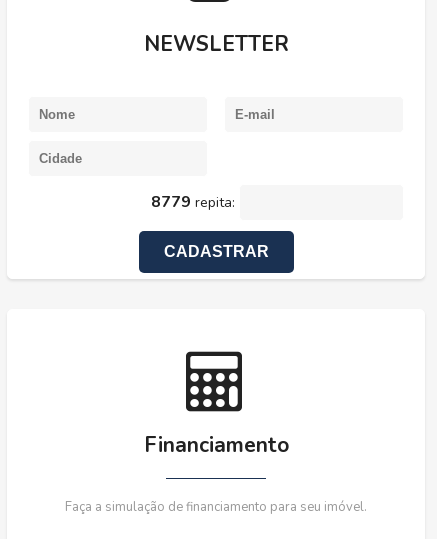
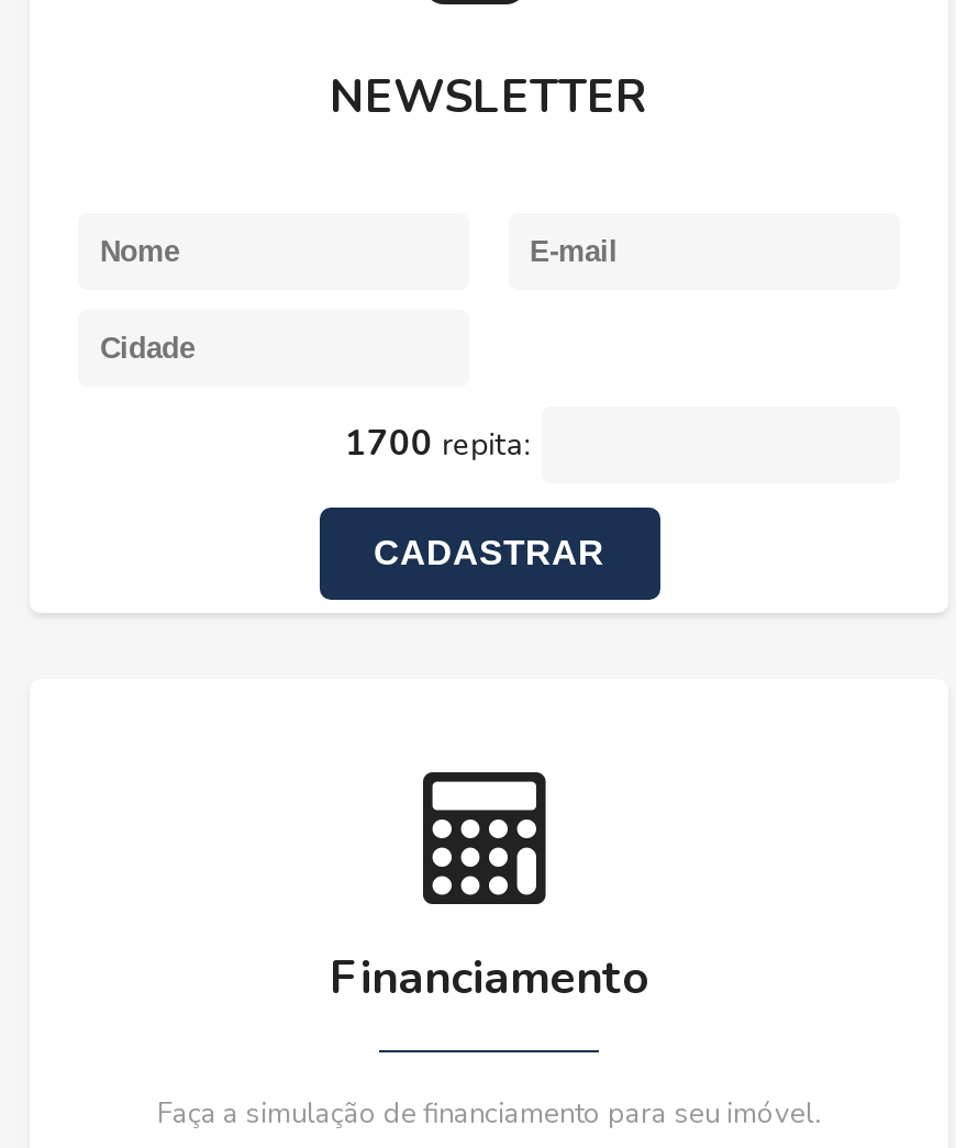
- 8779 repita:
+ 1700 repita:
